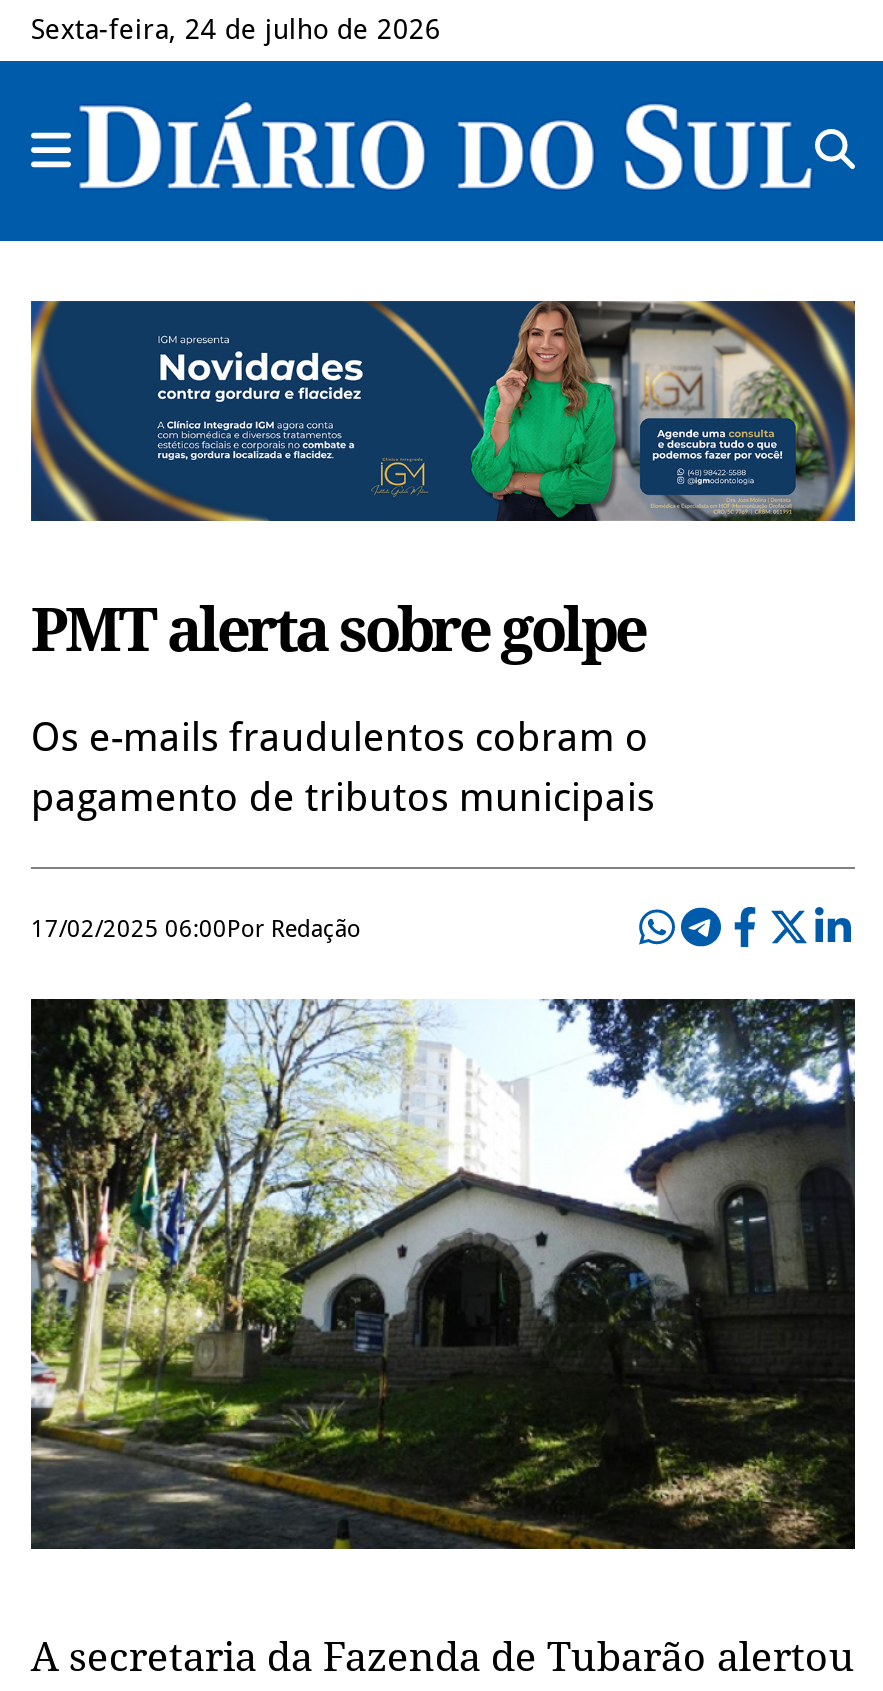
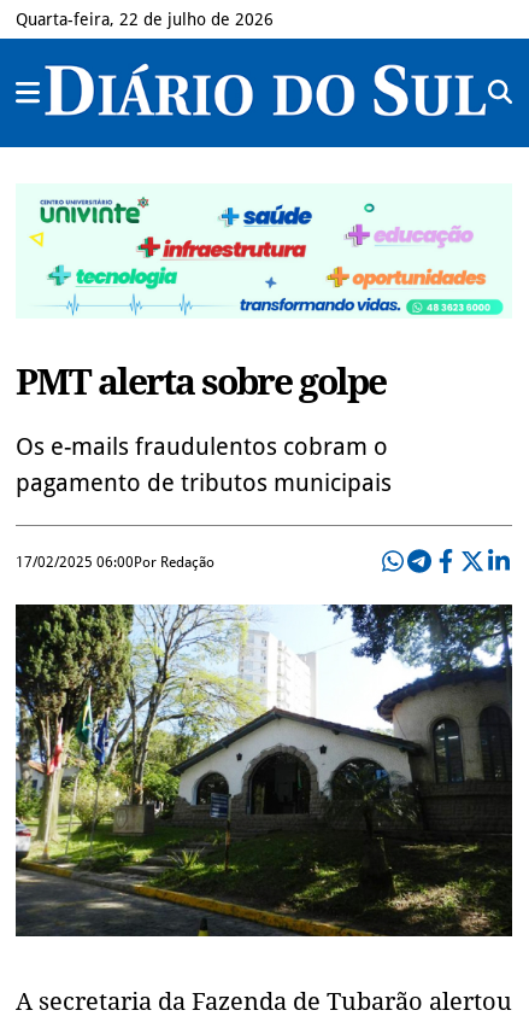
- Sexta-feira, 24 de julho de 2026
+ Quarta-feira, 22 de julho de 2026

- [image]
+ [image]
